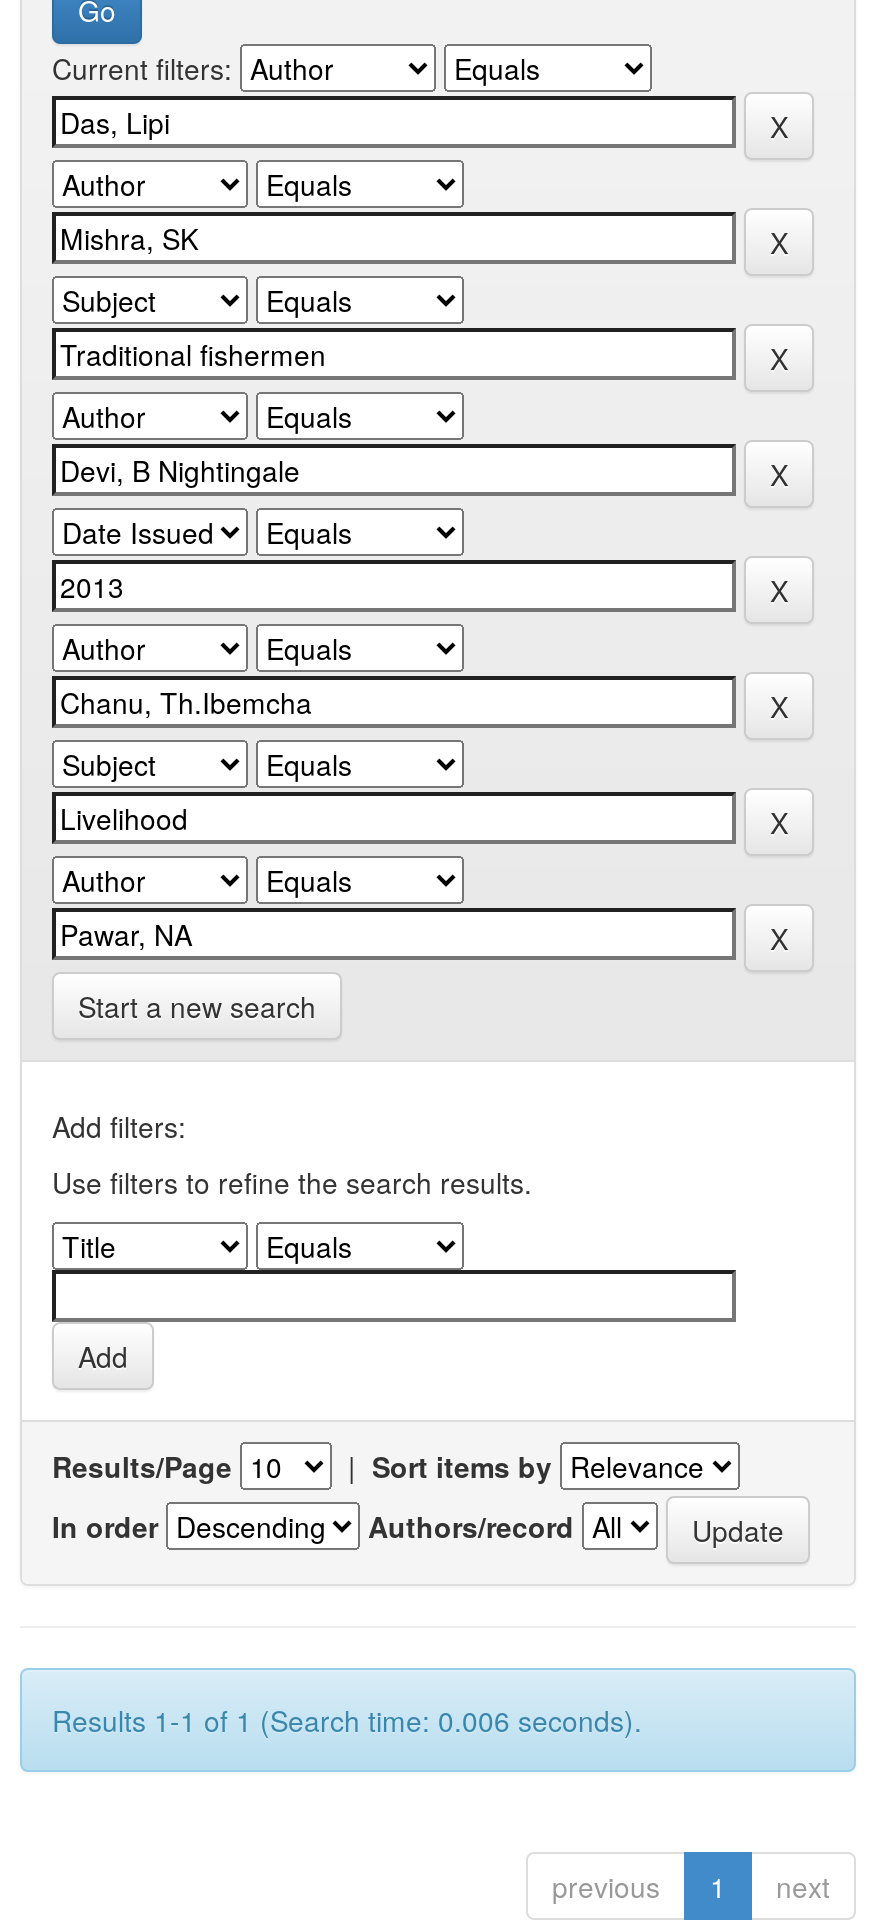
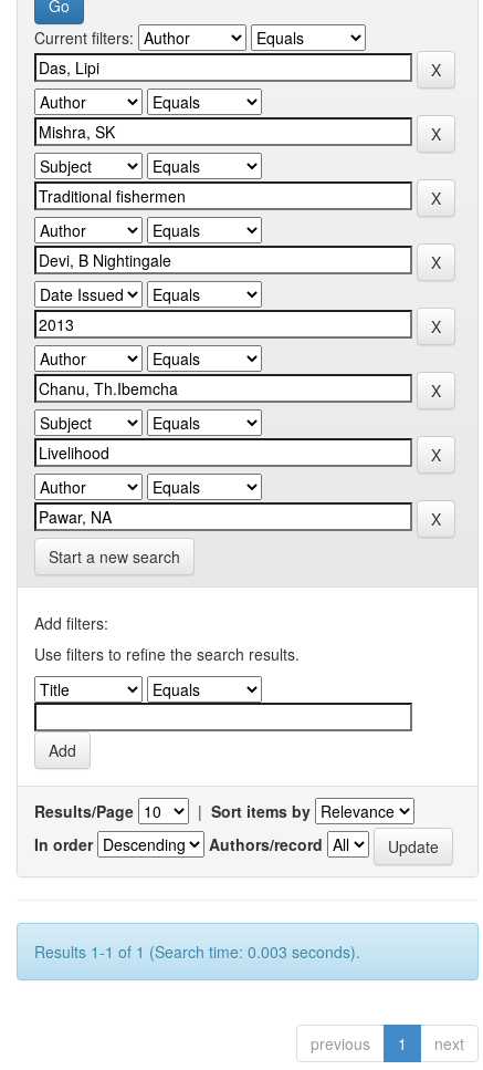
- Results 1-1 of 1 (Search time: 0.006 seconds).
+ Results 1-1 of 1 (Search time: 0.003 seconds).
